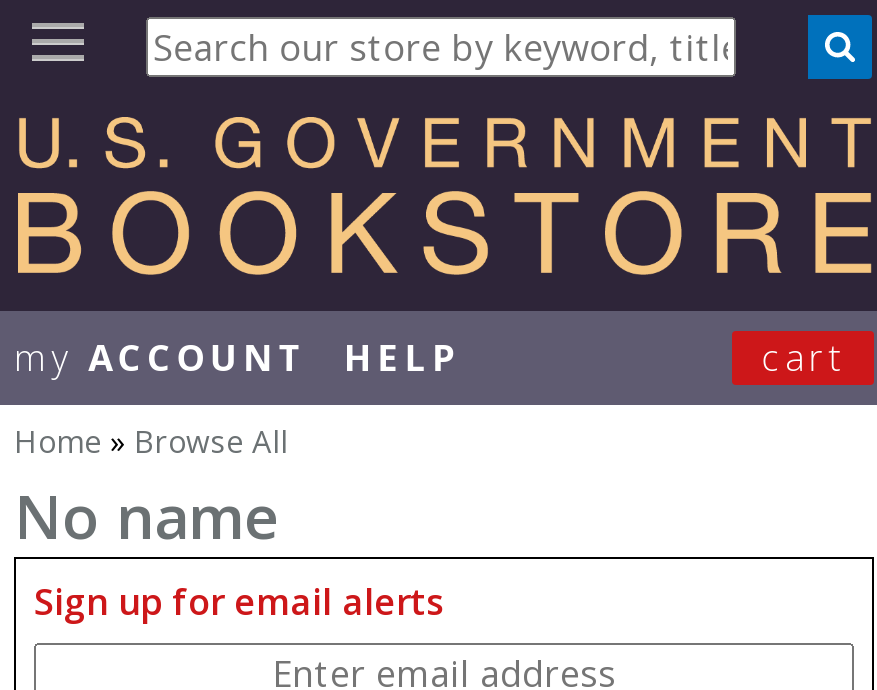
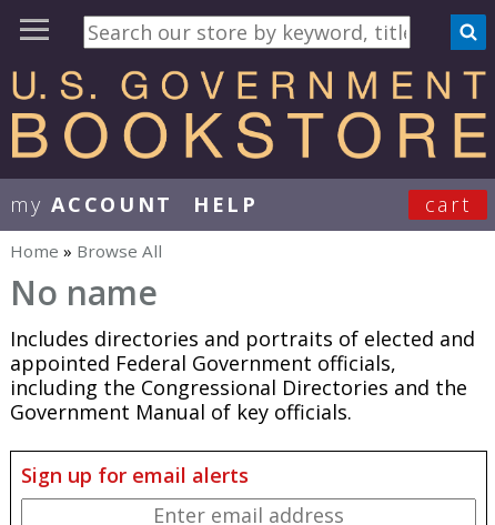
+ Includes directories and portraits of elected and
+ appointed Federal Government officials,
+ including the Congressional Directories and the
+ Government Manual of key officials.
